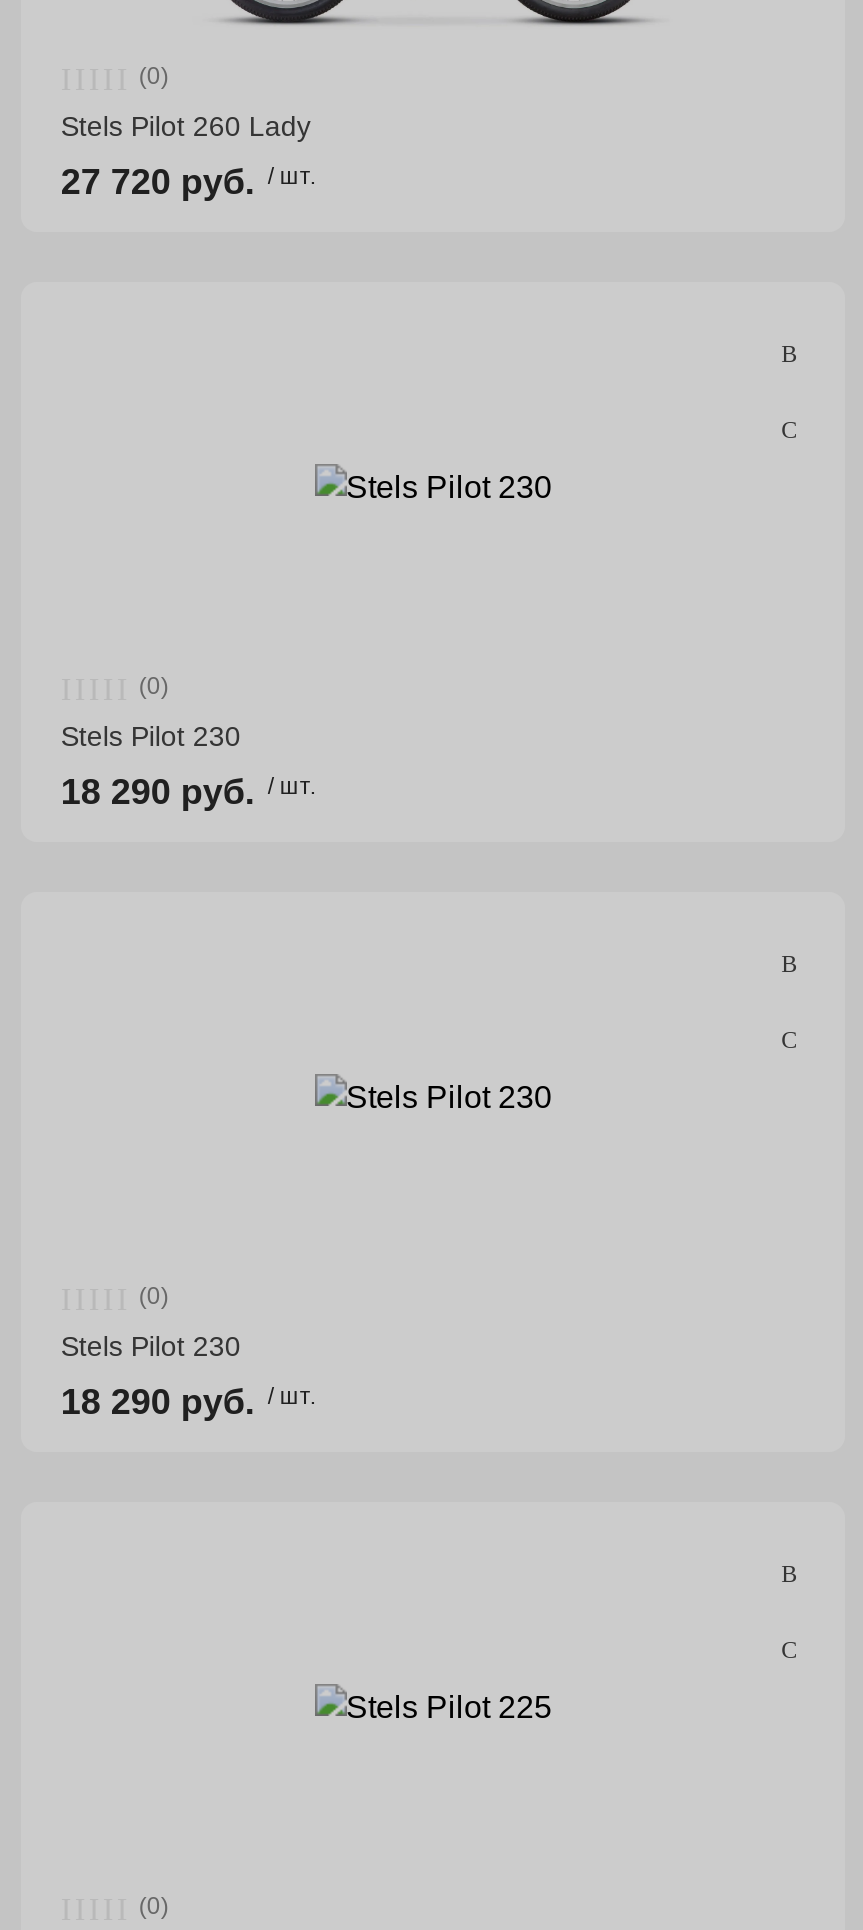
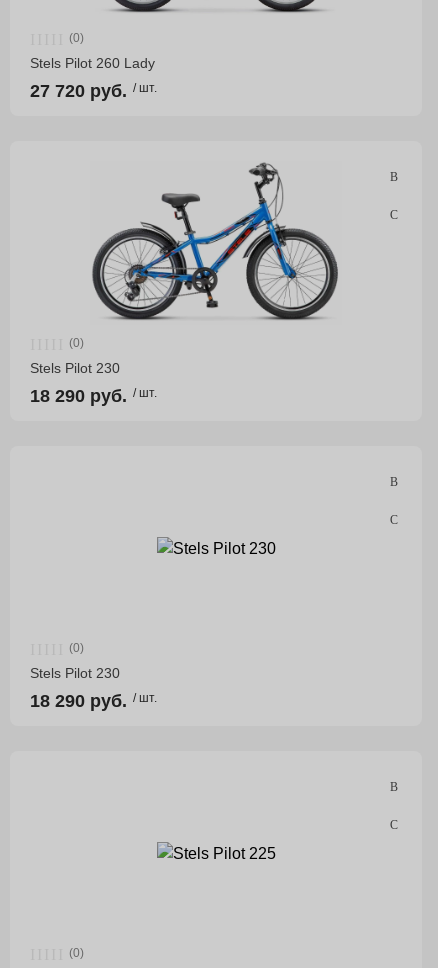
+ [image]
